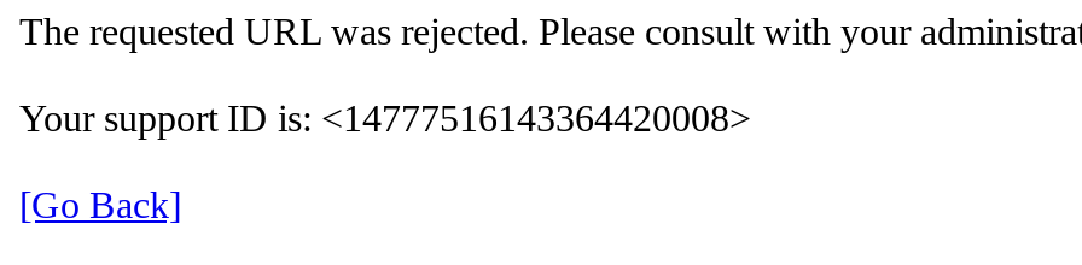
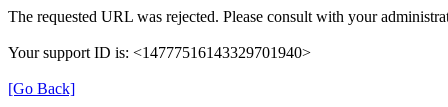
- Your support ID is: <14777516143364420008>
+ Your support ID is: <14777516143329701940>
